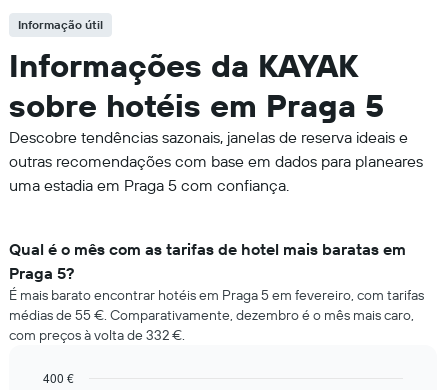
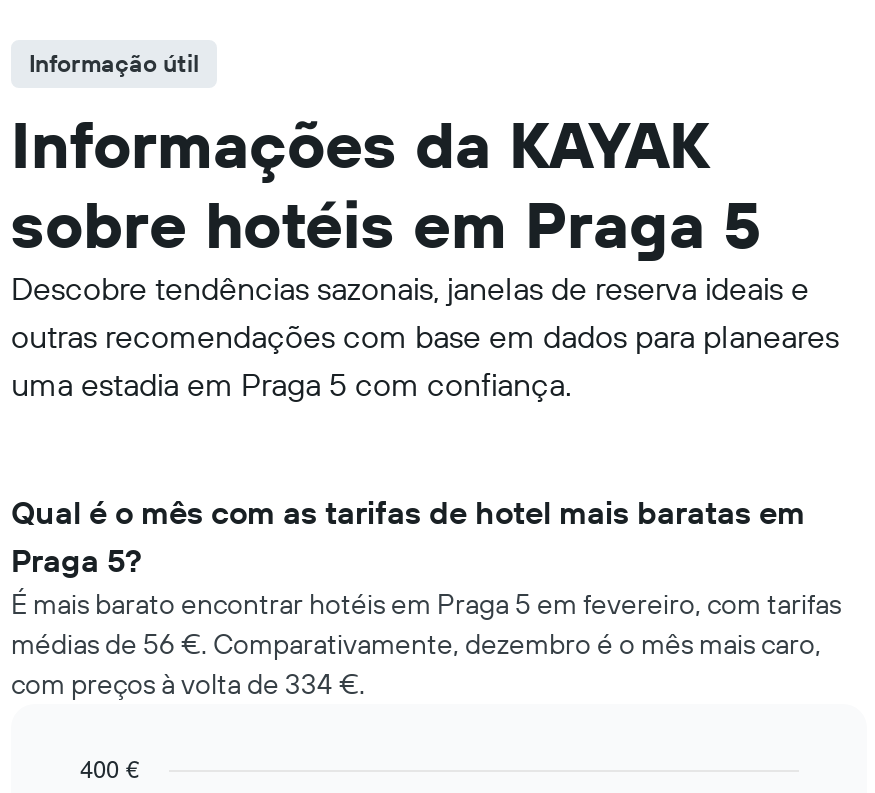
- médias de 55 €. Comparativamente, dezembro é o mês mais caro,
+ médias de 56 €. Comparativamente, dezembro é o mês mais caro,

- com preços à volta de 332 €.
+ com preços à volta de 334 €.
